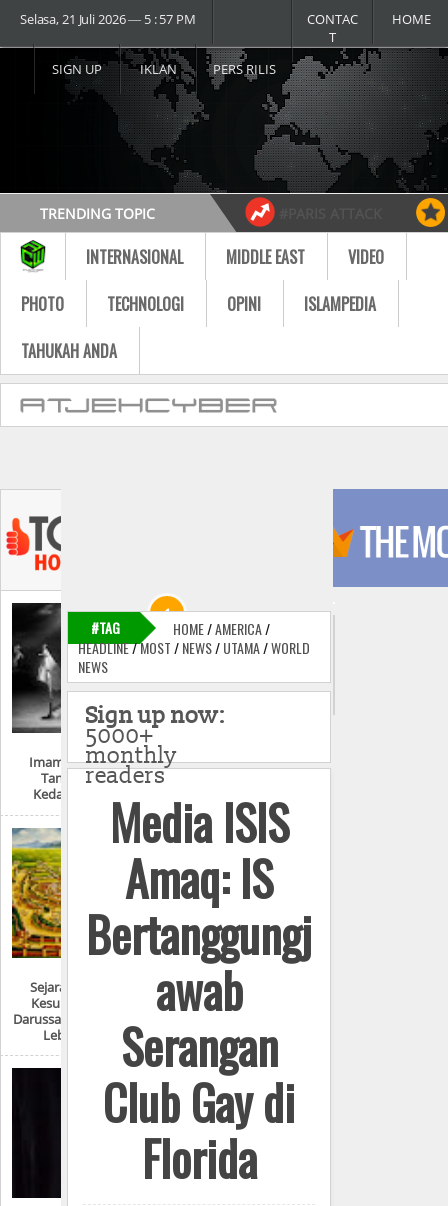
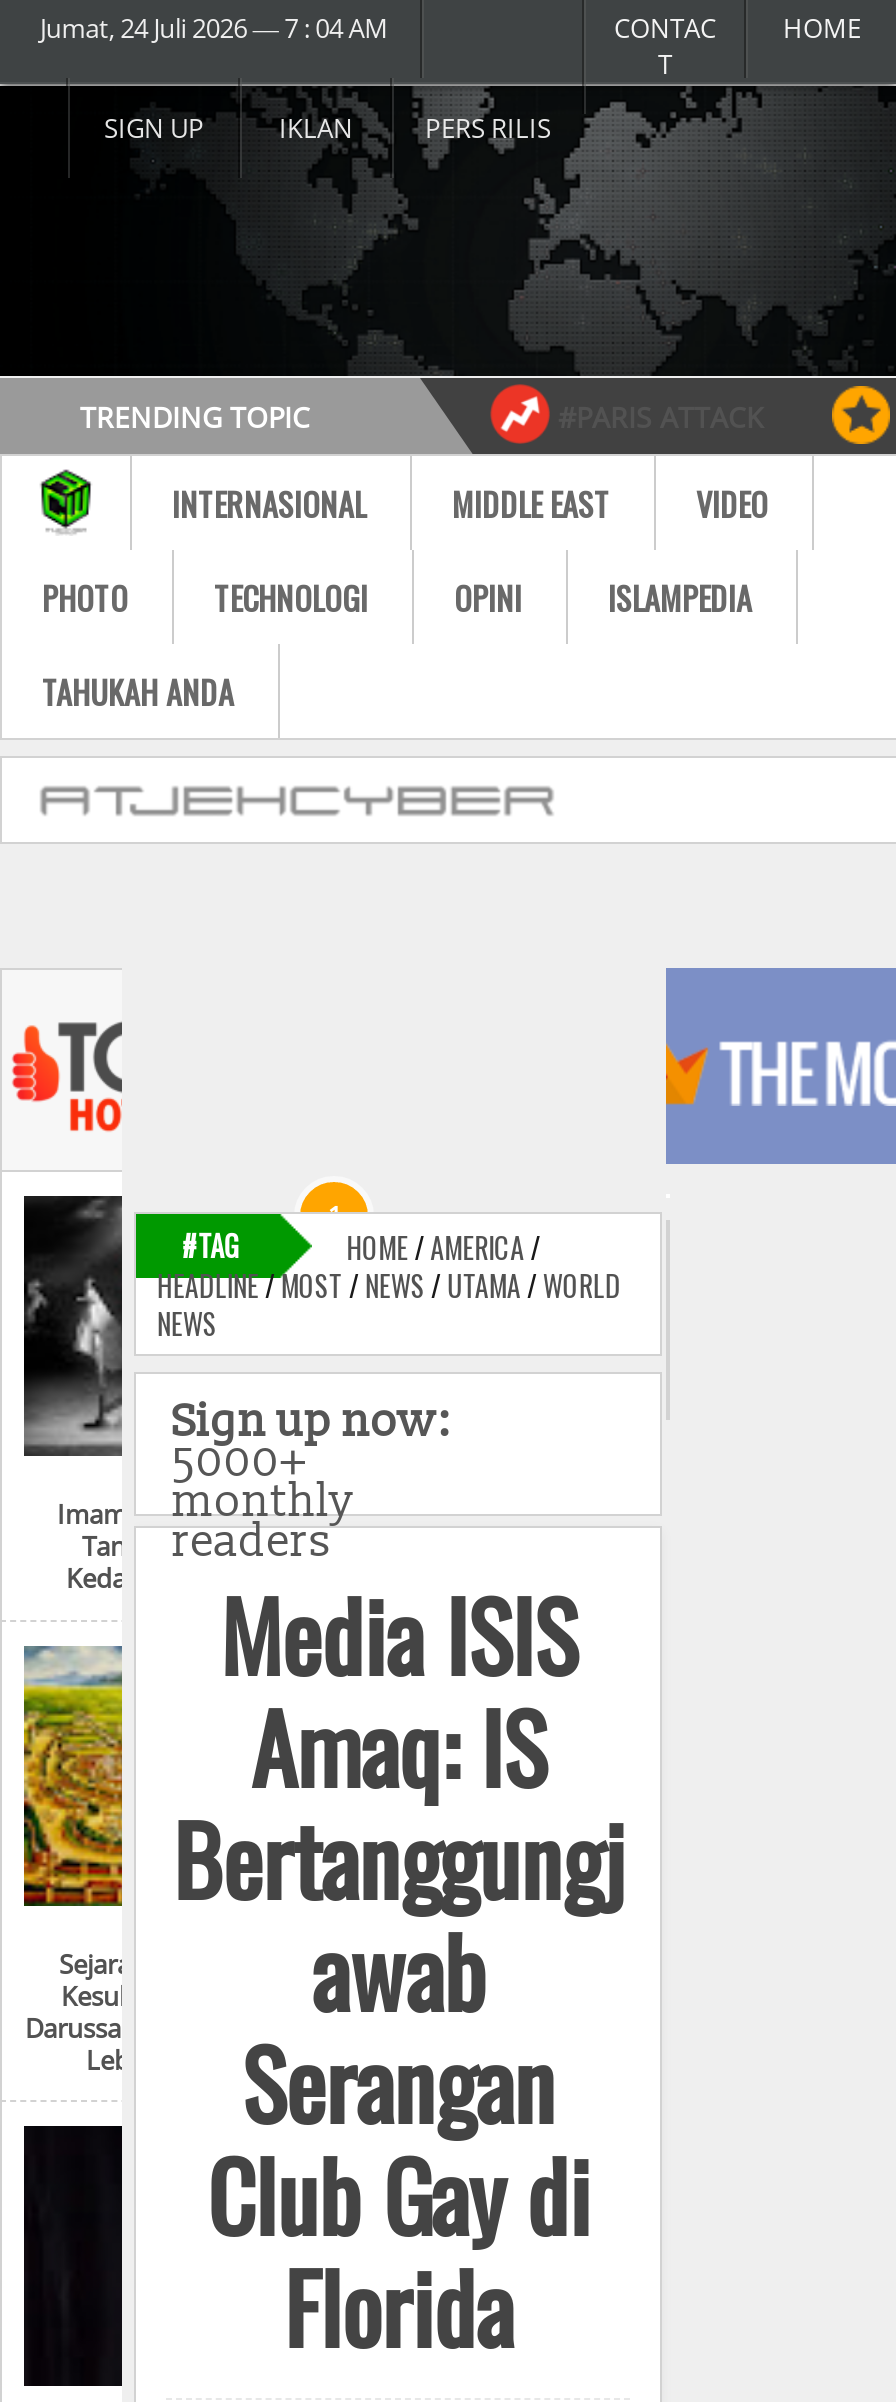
- Selasa, 21 Juli 2026 ― 5 : 57 PM
+ Jumat, 24 Juli 2026 ― 7 : 04 AM
